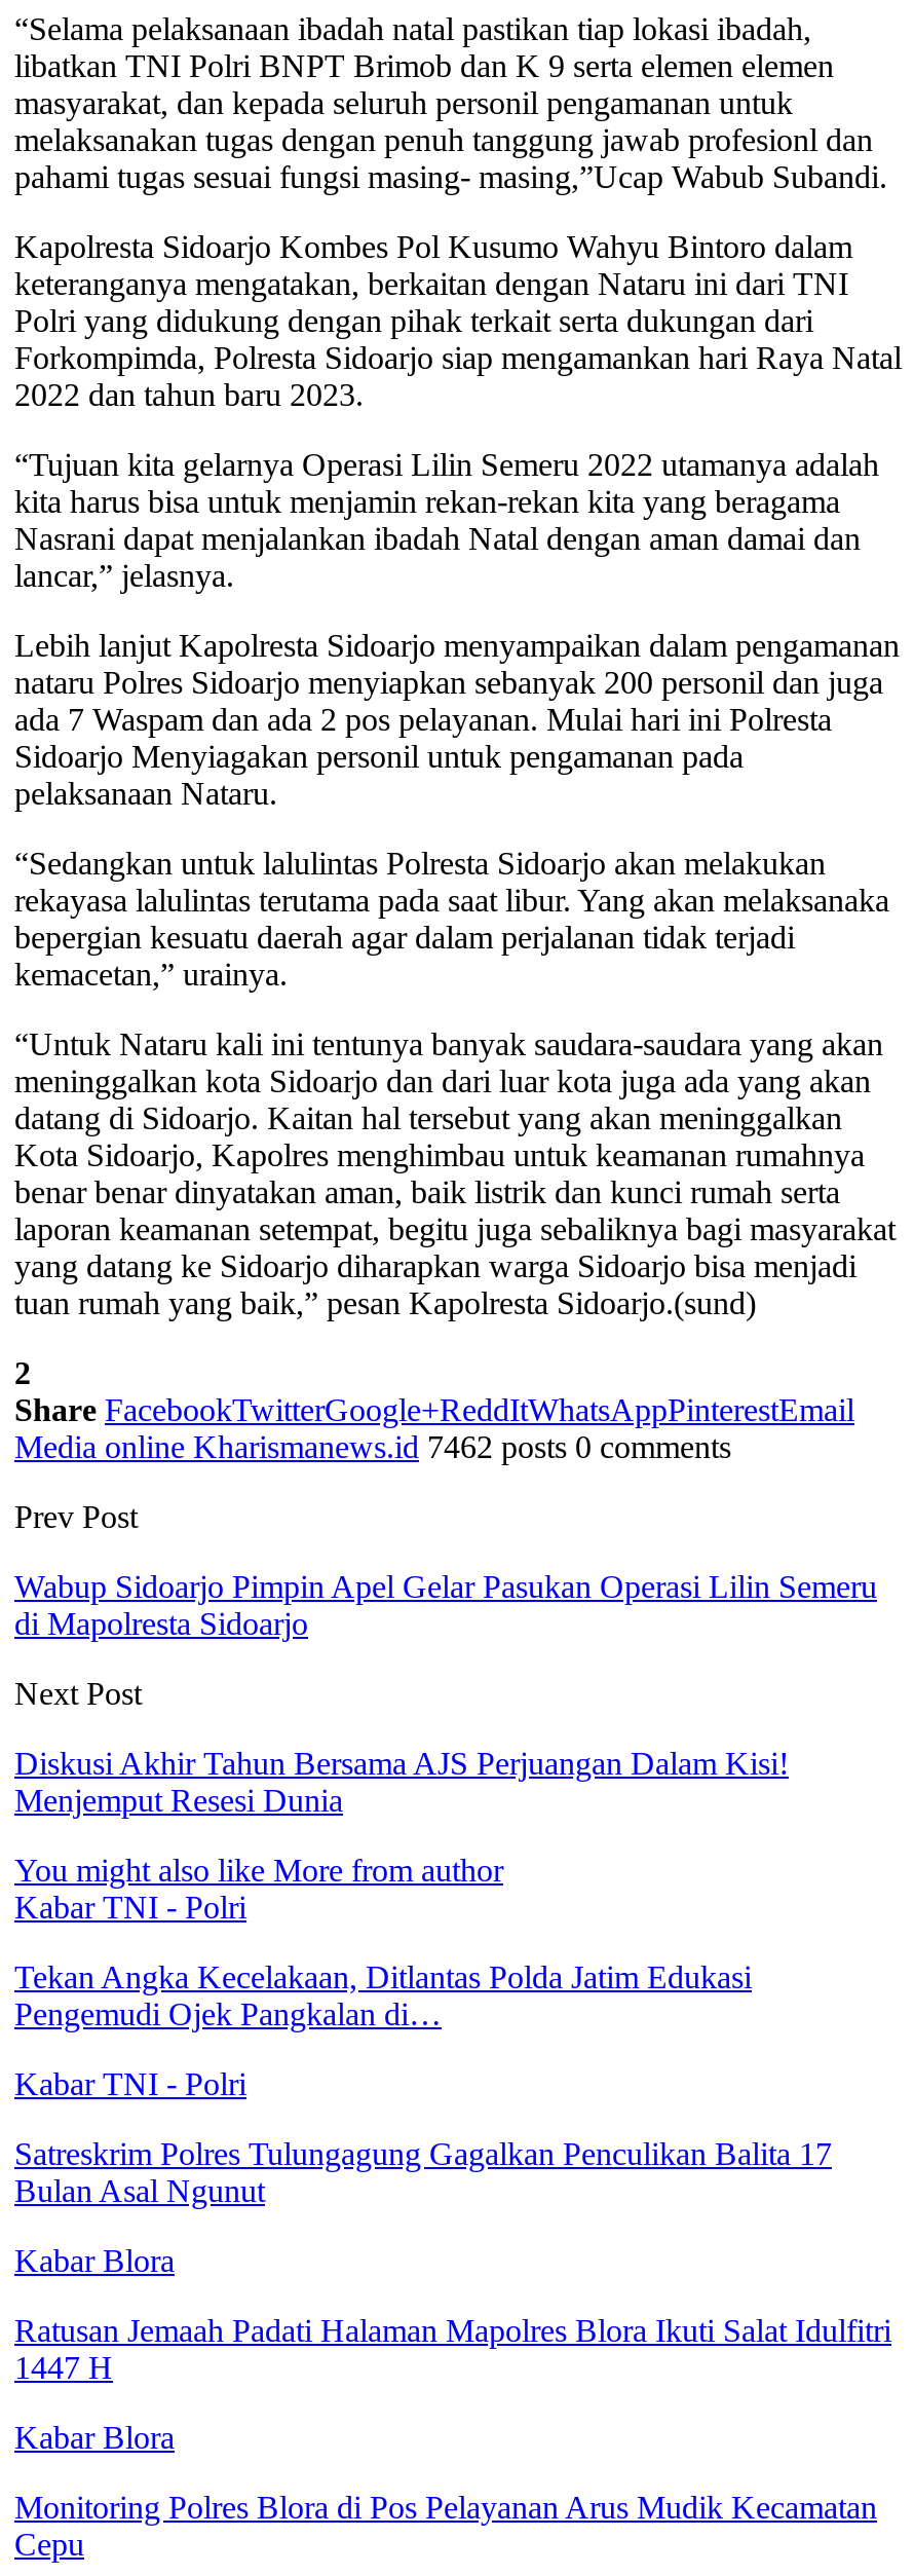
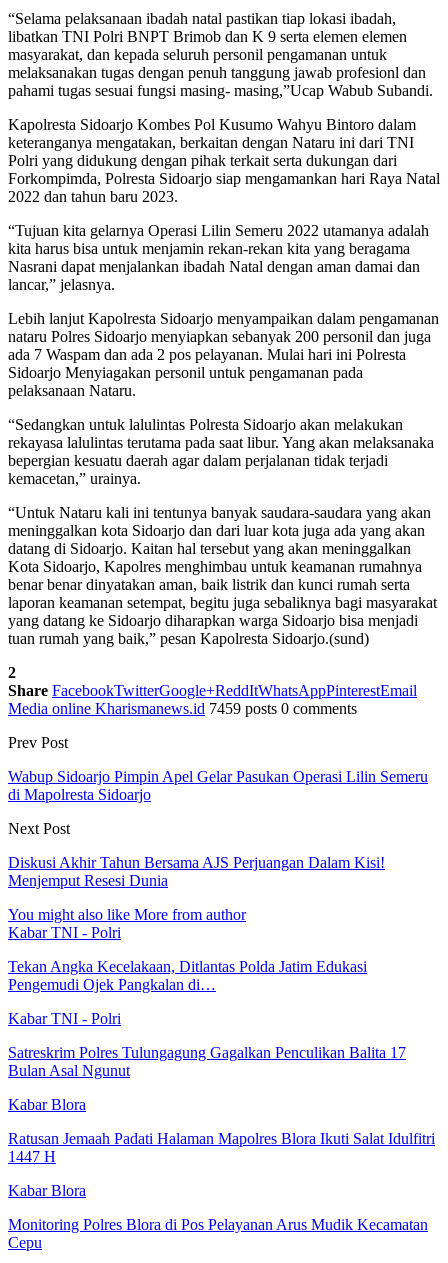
- Media online Kharismanews.id 7462 posts 0 comments
+ Media online Kharismanews.id 7459 posts 0 comments
